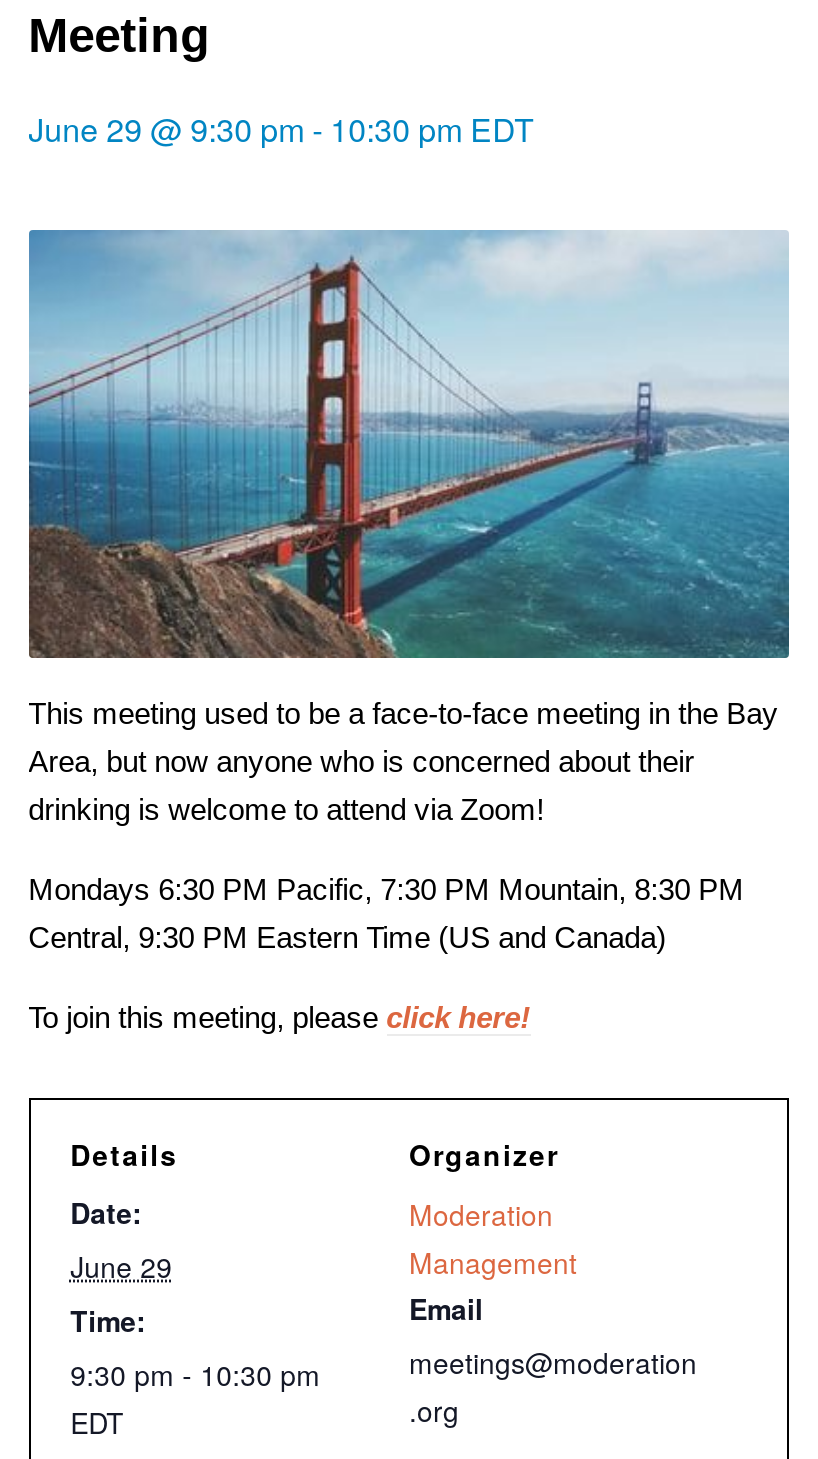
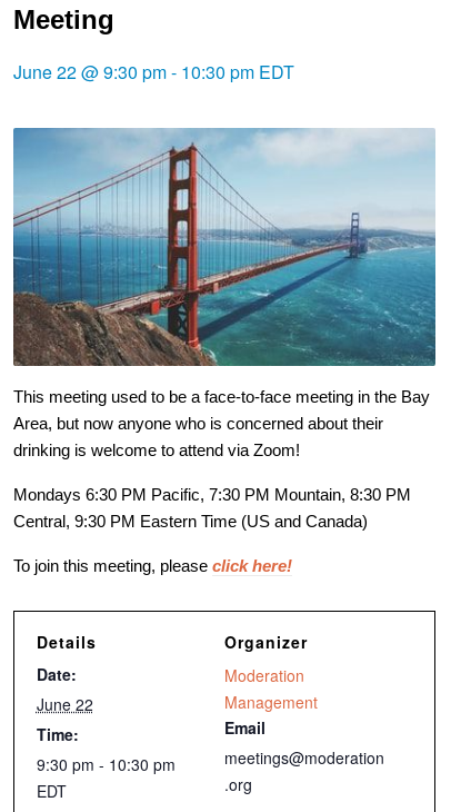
- June 29 @ 9:30 pm - 10:30 pm EDT
+ June 22 @ 9:30 pm - 10:30 pm EDT

- June 29
+ June 22
